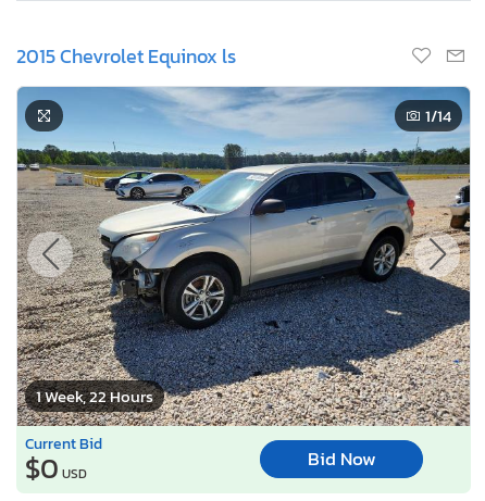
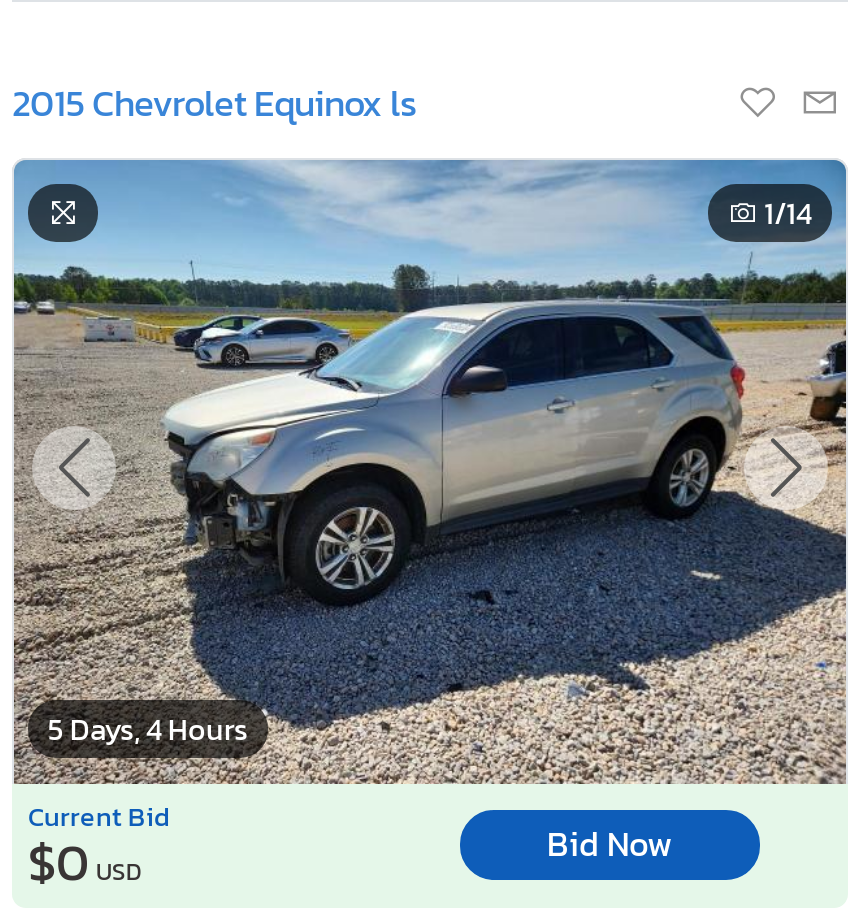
- 1 Week, 22 Hours
+ 5 Days, 4 Hours
